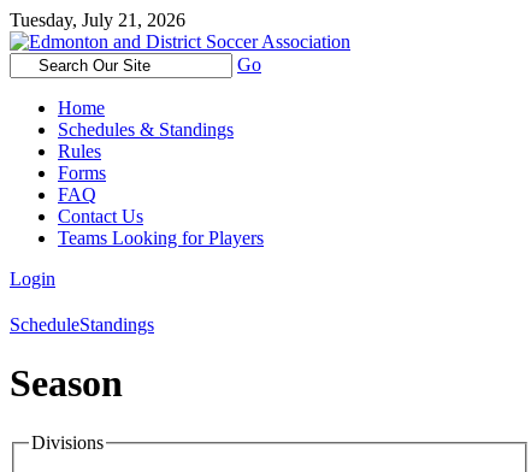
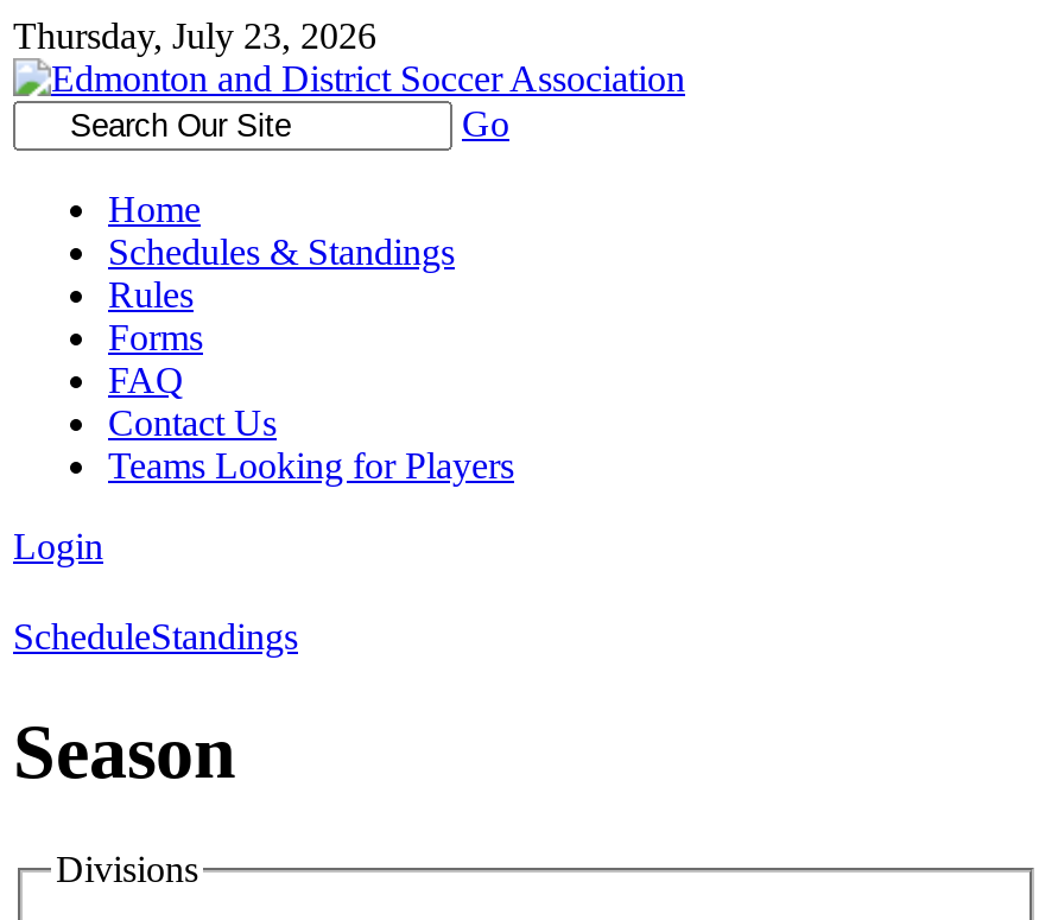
- Tuesday, July 21, 2026
+ Thursday, July 23, 2026
